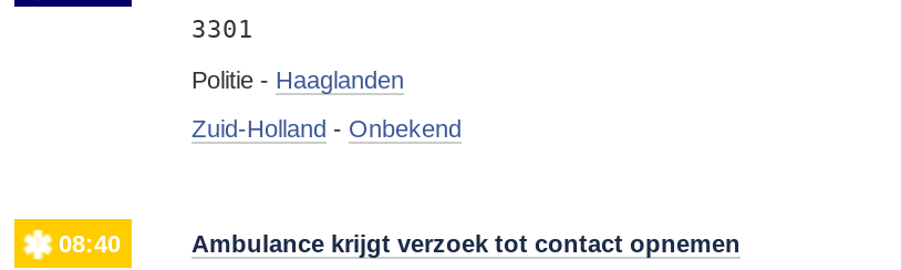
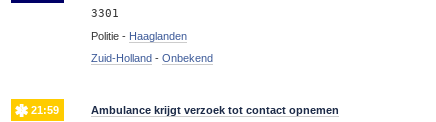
- 08:40
+ 21:59
